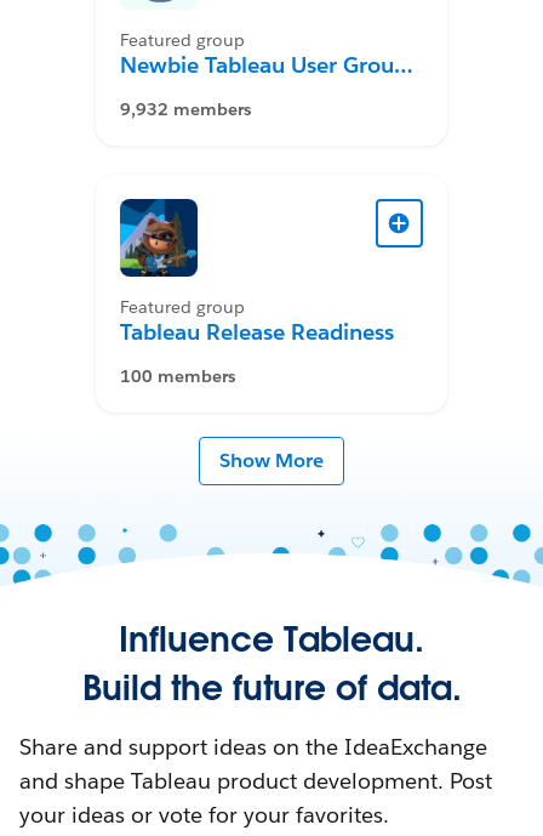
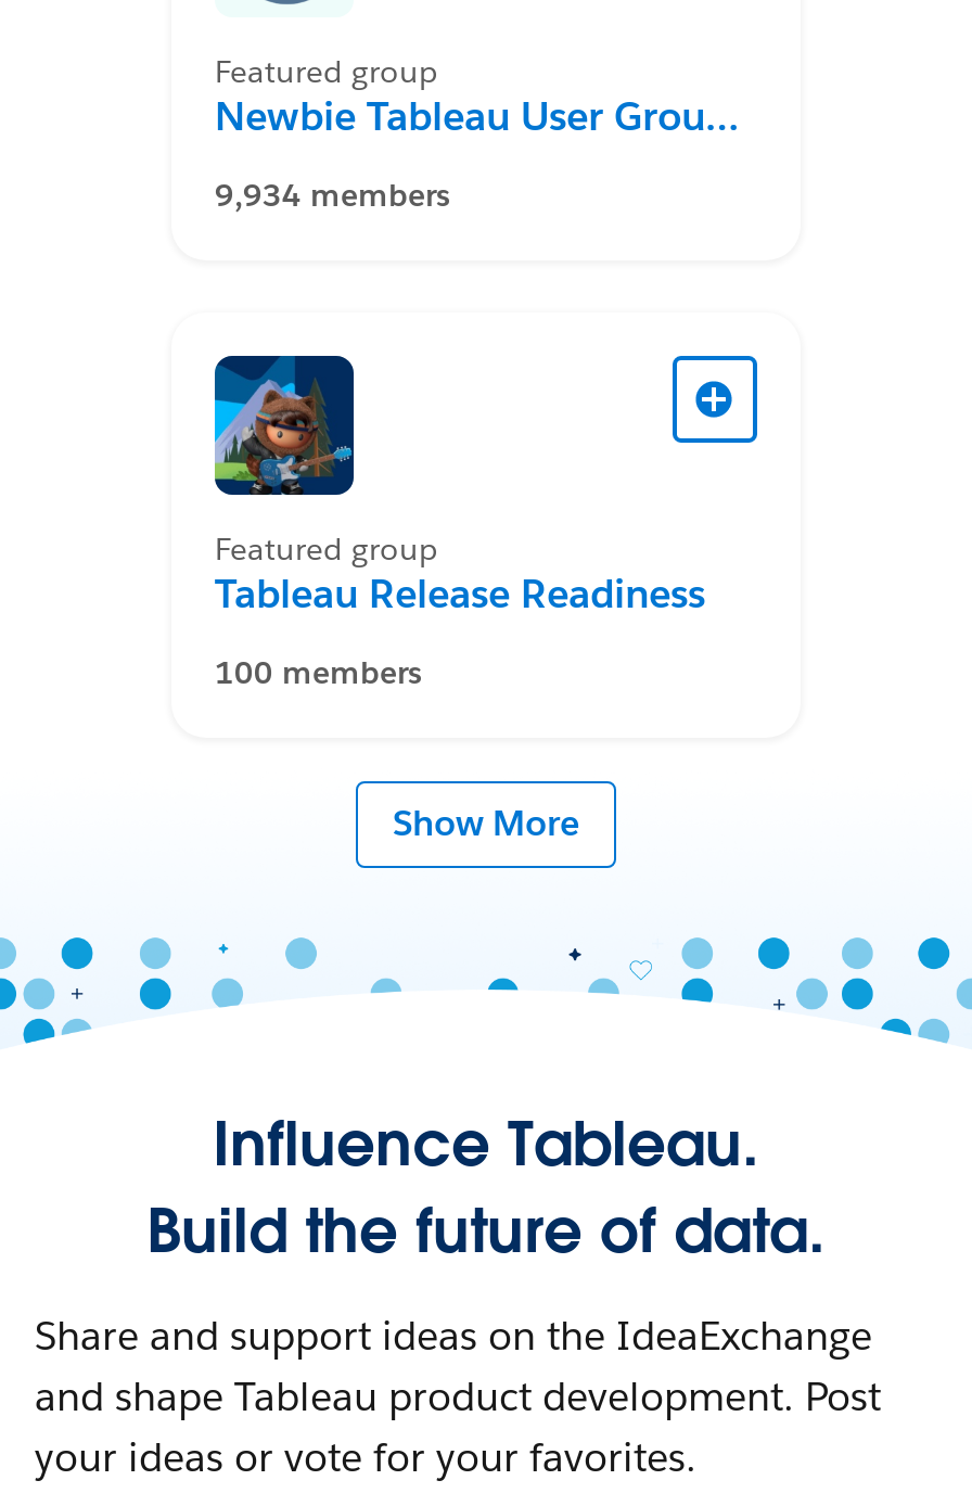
- 9,932 members
+ 9,934 members
